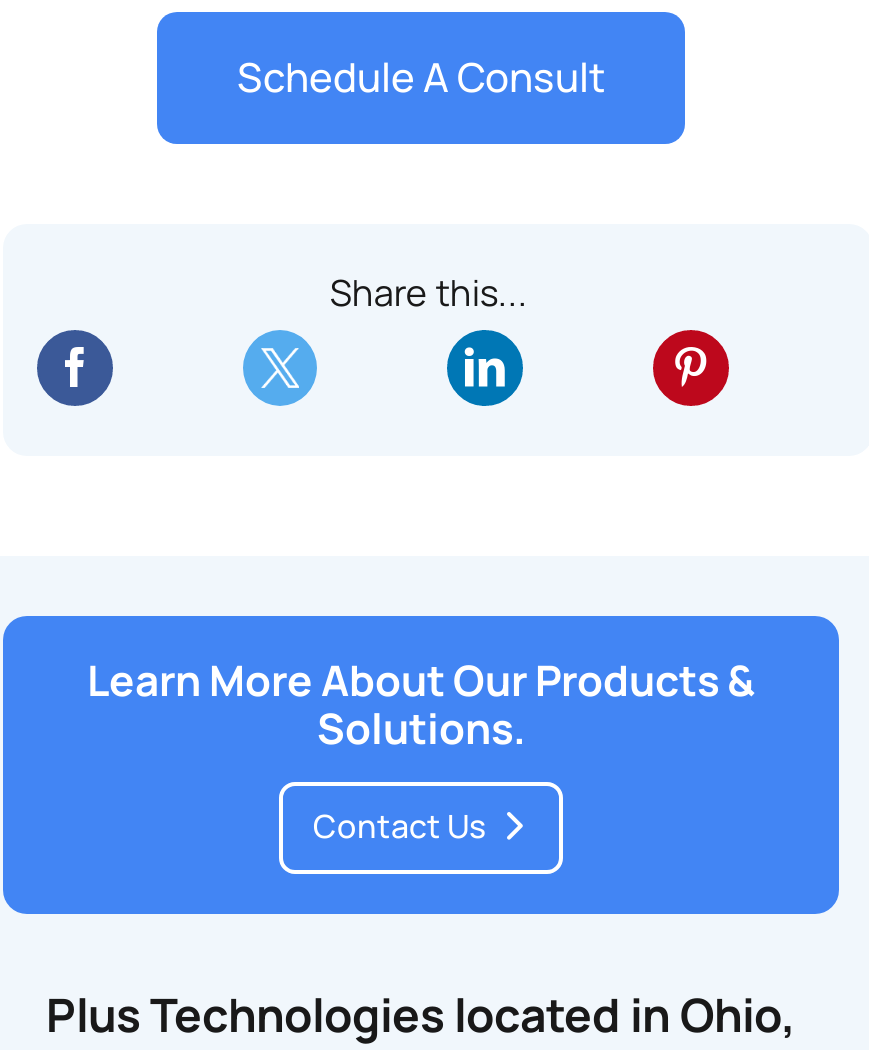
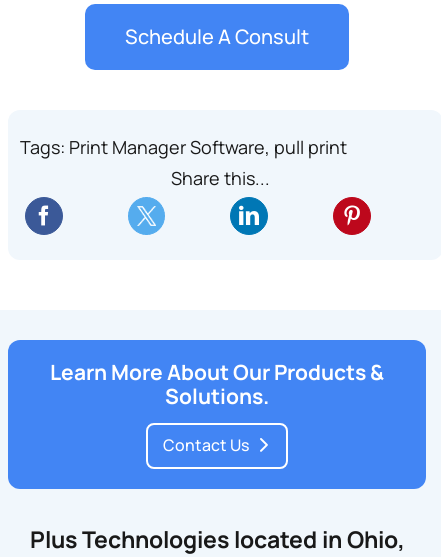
+ Tags: Print Manager Software, pull print
